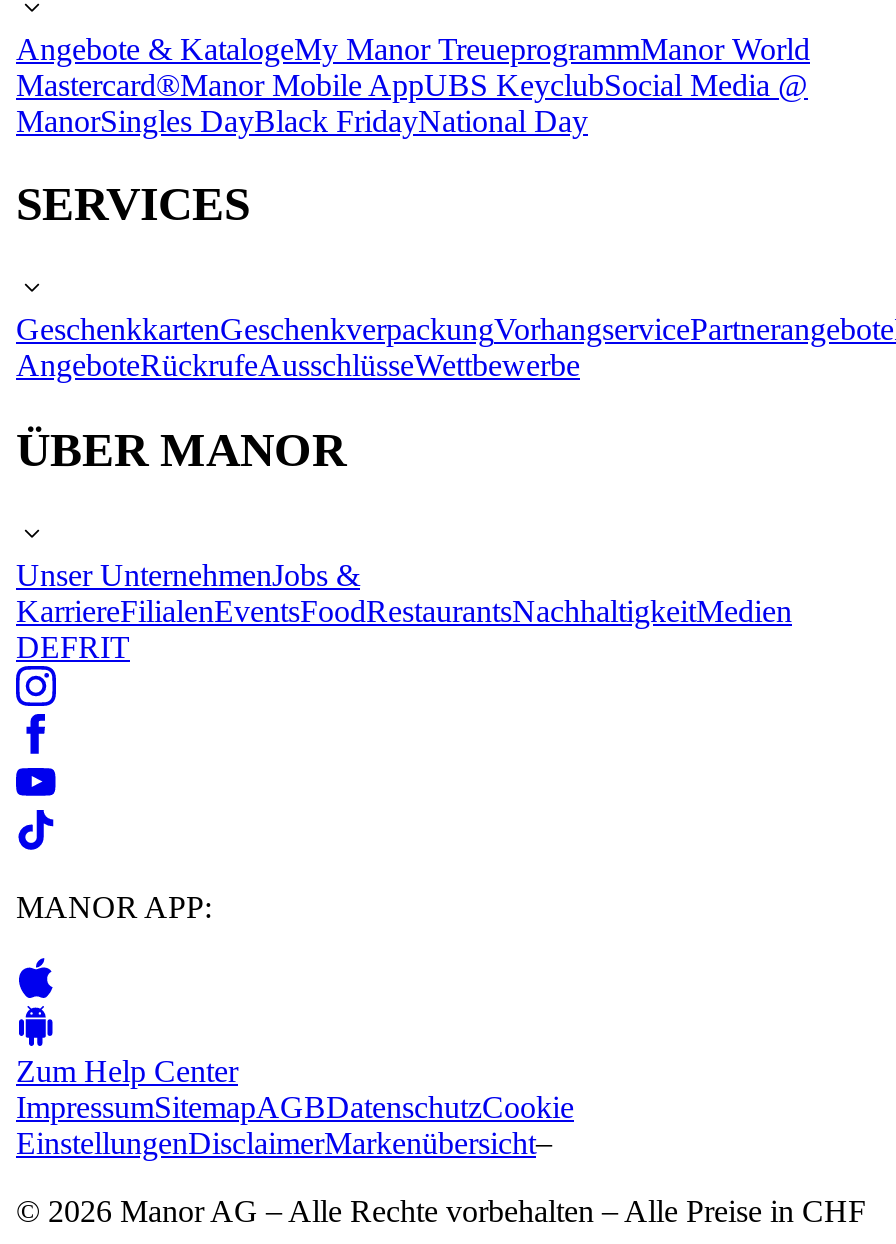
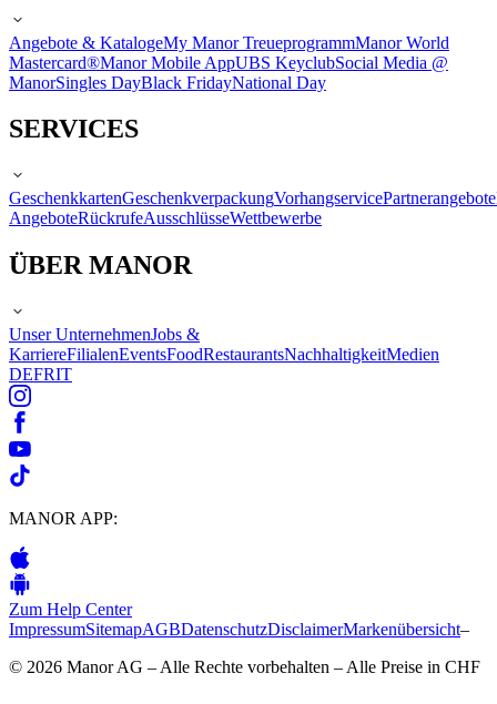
- ImpressumSitemapAGBDatenschutzCookie
- EinstellungenDisclaimerMarkenübersicht–
+ ImpressumSitemapAGBDatenschutzDisclaimerMarkenübersicht–
